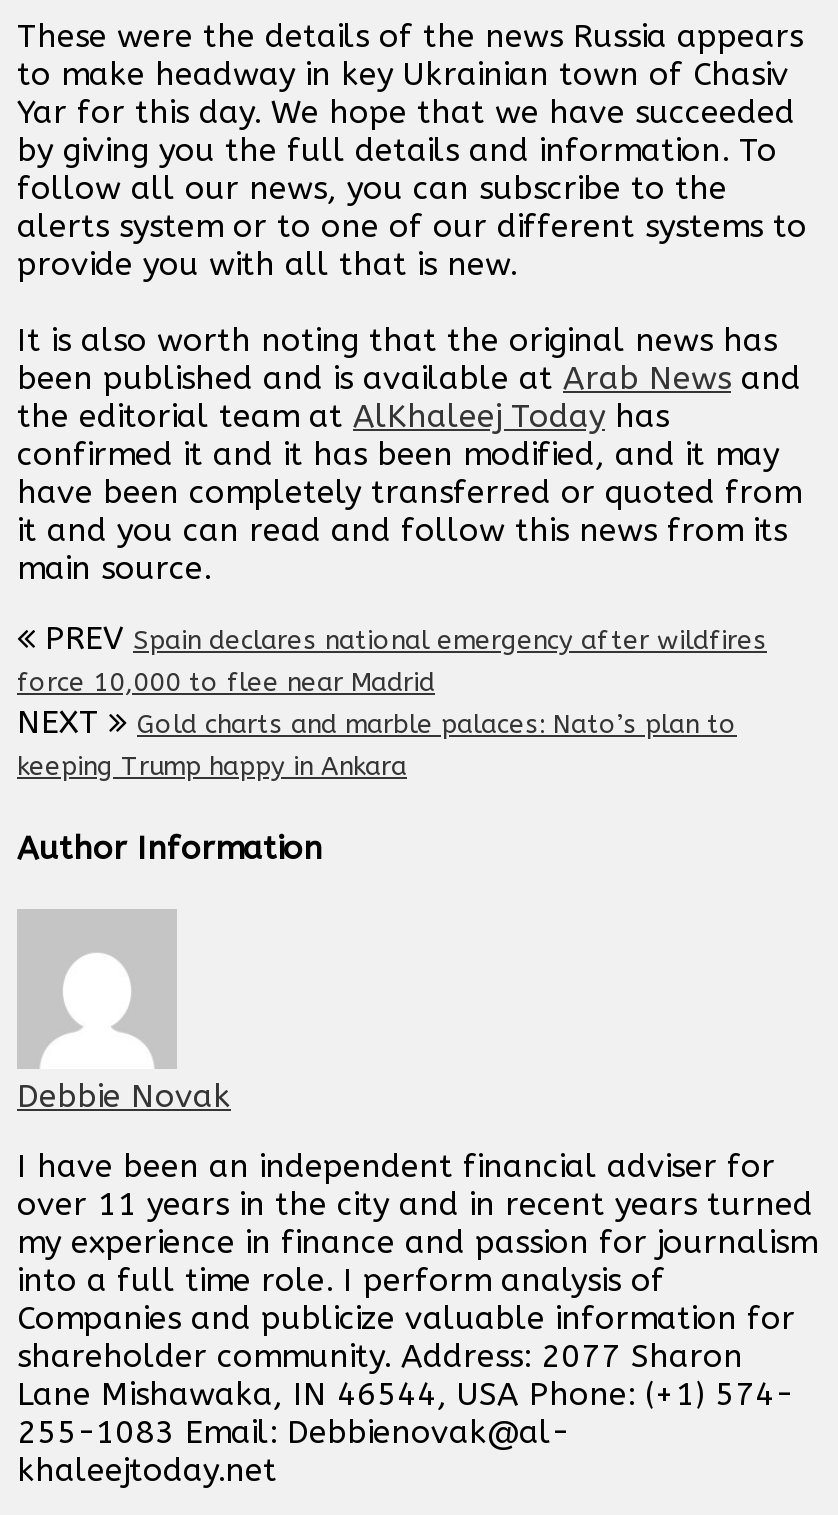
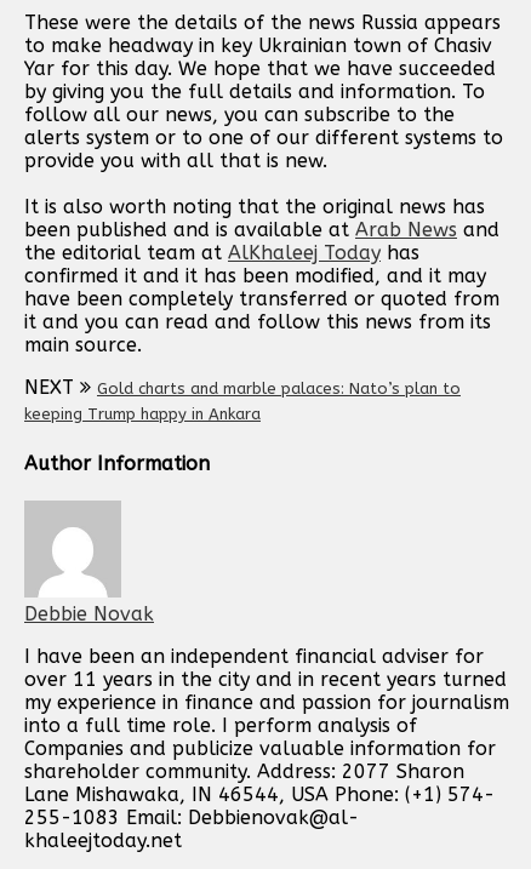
- PREV Spain declares national emergency after wildfires
- force 10,000 to flee near Madrid
